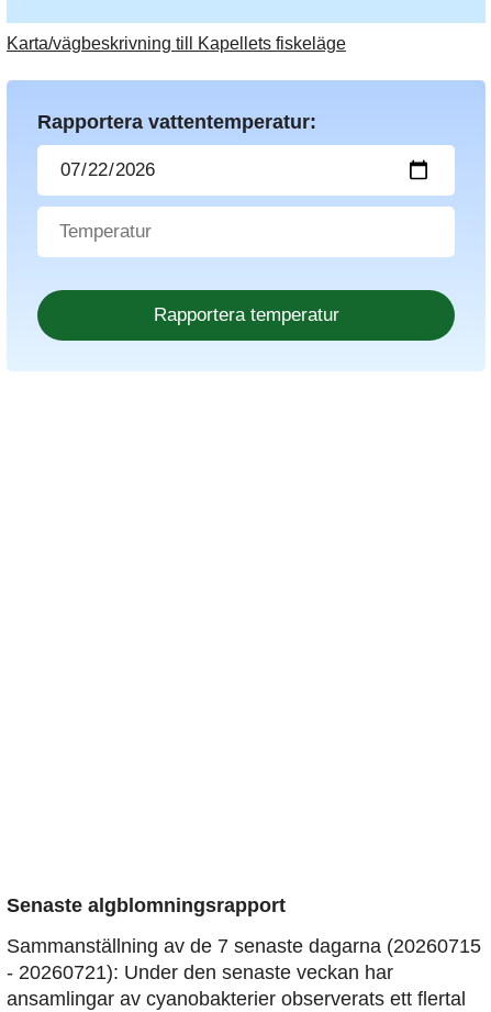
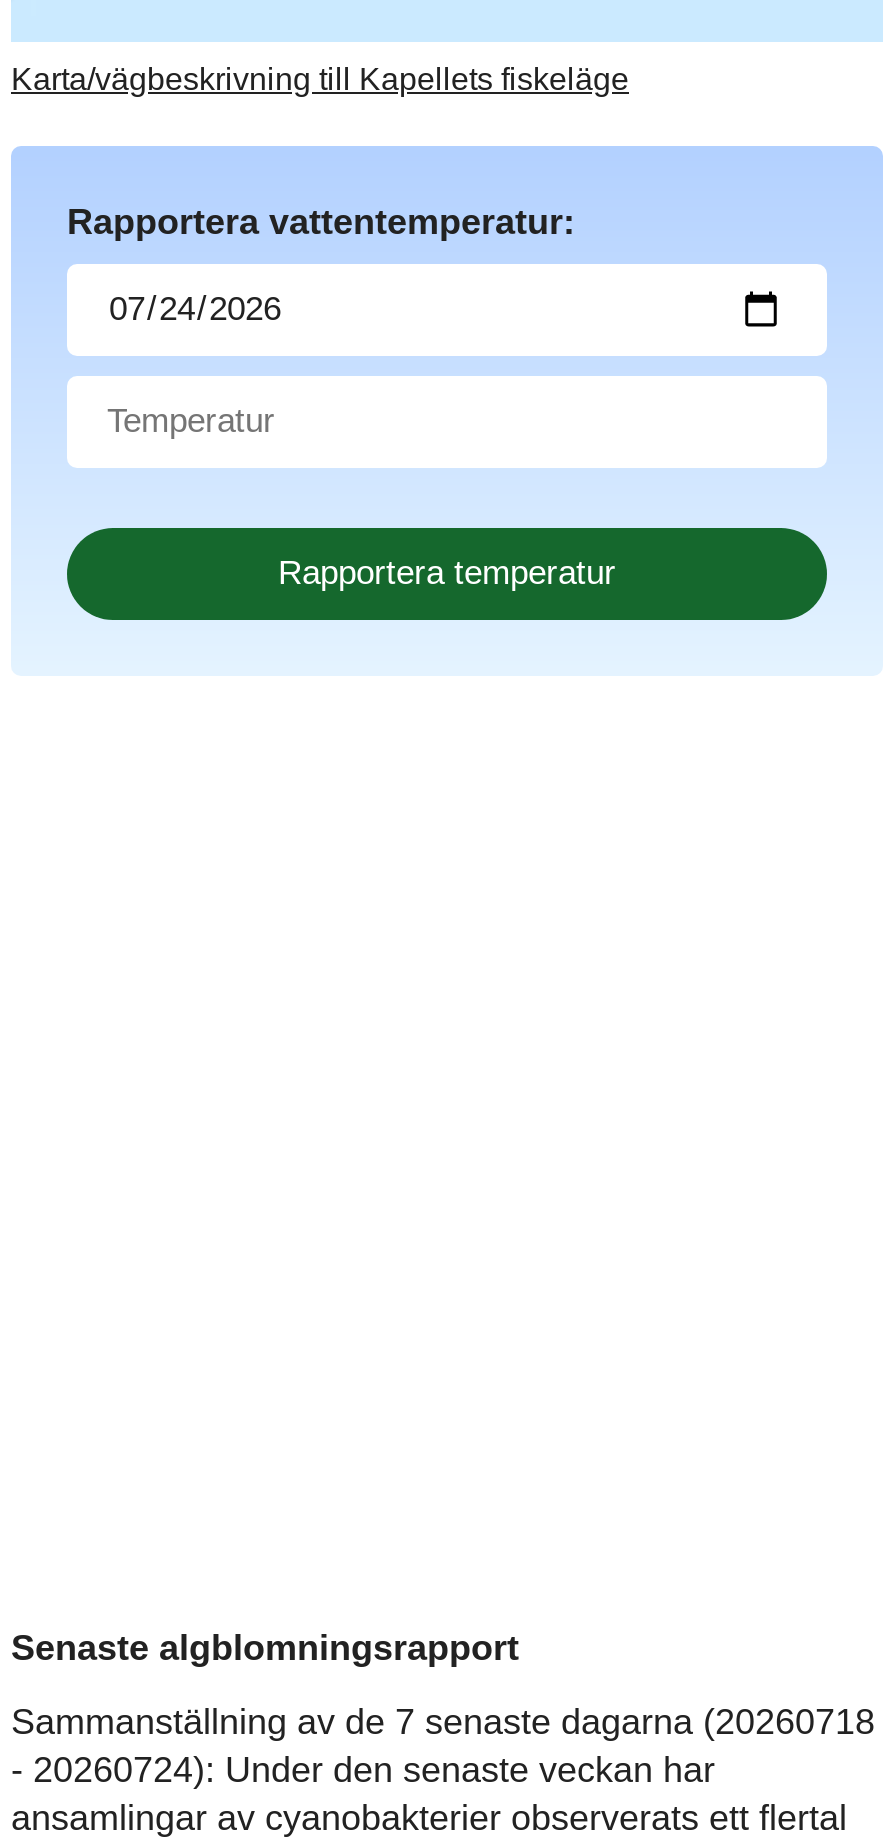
- Sammanställning av de 7 senaste dagarna (20260715
+ Sammanställning av de 7 senaste dagarna (20260718

- - 20260721): Under den senaste veckan har
+ - 20260724): Under den senaste veckan har
